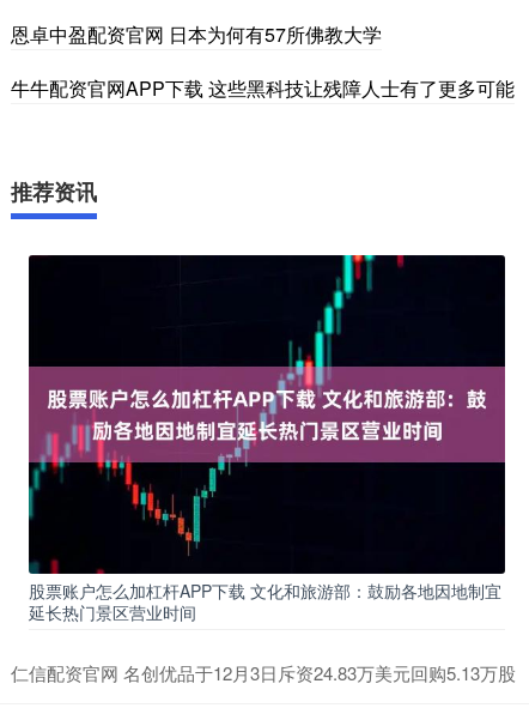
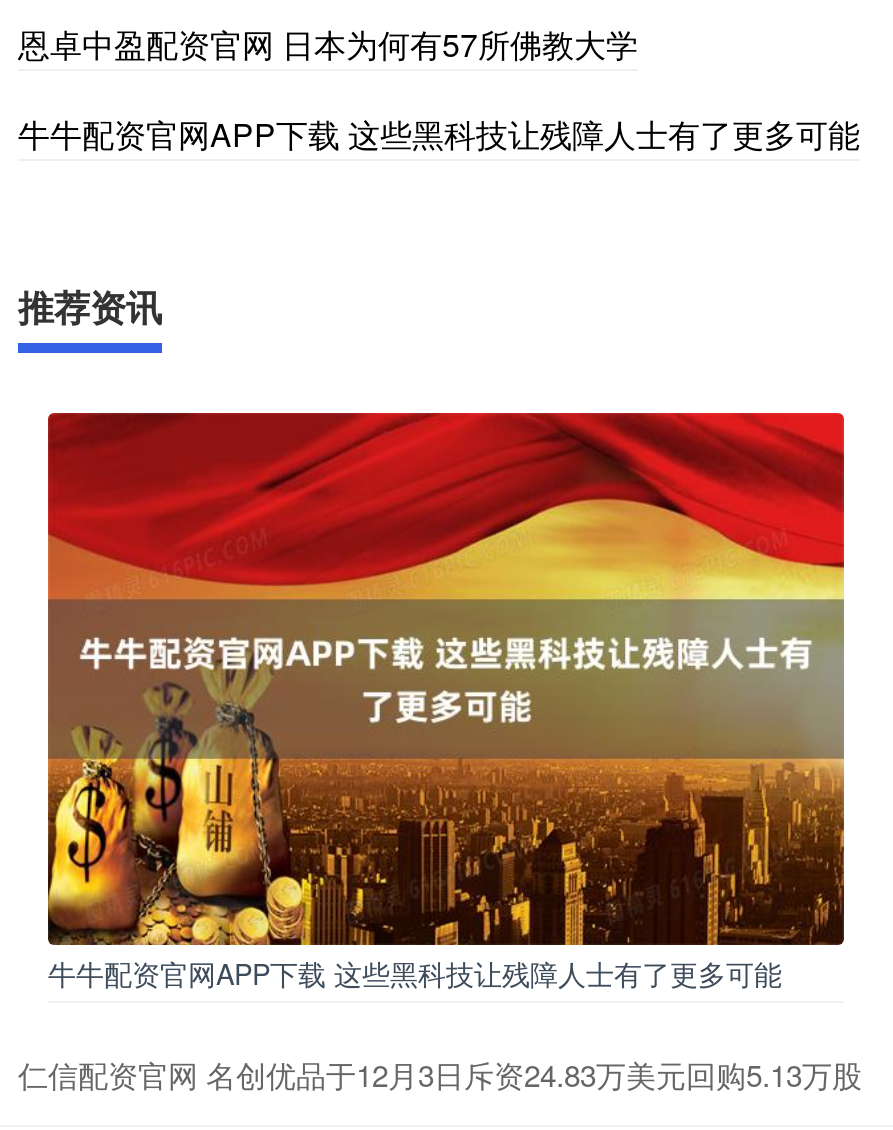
- [image]
- 股票账户怎么加杠杆APP下载 文化和旅游部：鼓励各地因地制宜
- 延长热门景区营业时间
+ [image]
+ 牛牛配资官网APP下载 这些黑科技让残障人士有了更多可能
